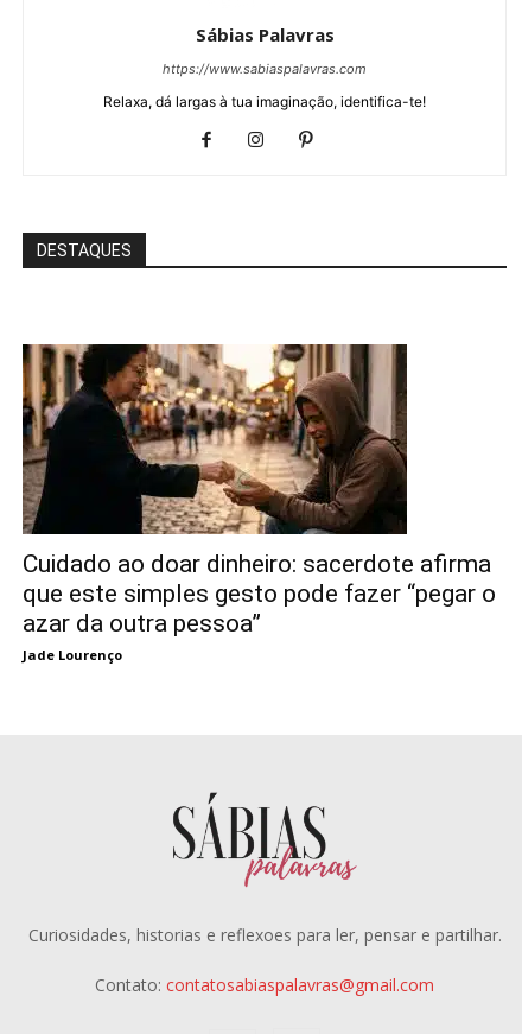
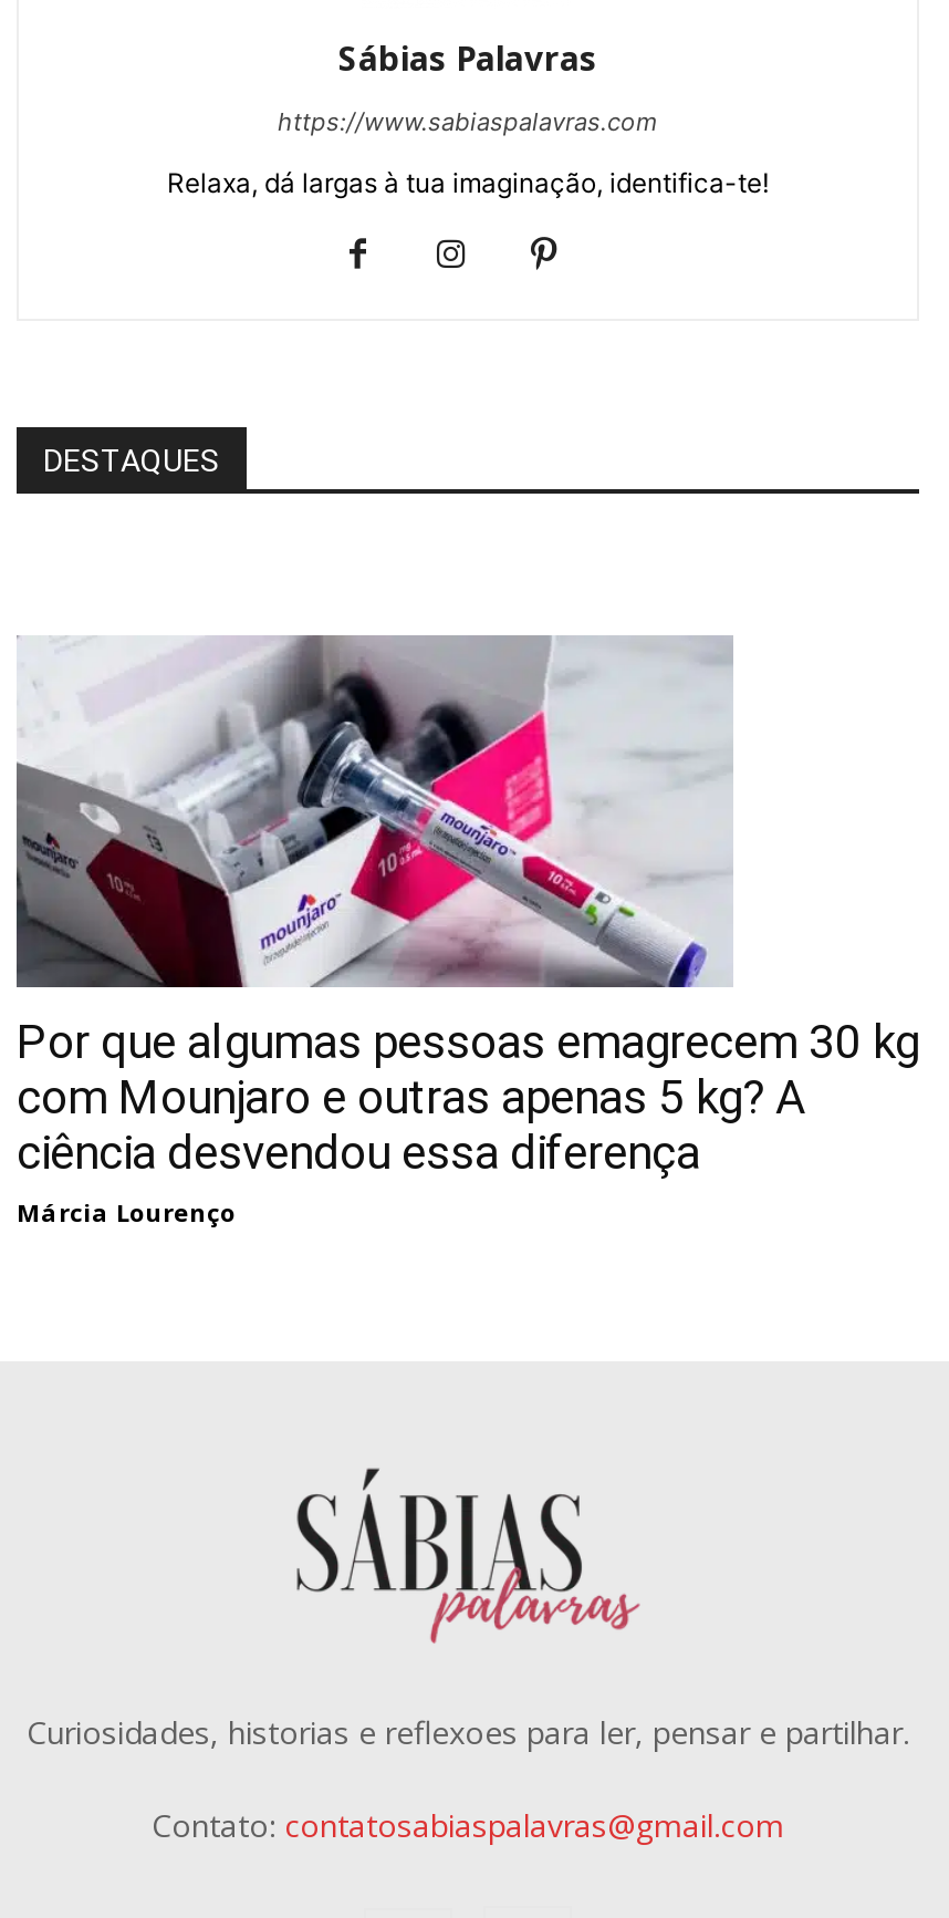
- [image]
- Cuidado ao doar dinheiro: sacerdote afirma
- que este simples gesto pode fazer “pegar o
- azar da outra pessoa”
- Jade Lourenço
+ [image]
+ Por que algumas pessoas emagrecem 30 kg
+ com Mounjaro e outras apenas 5 kg? A
+ ciência desvendou essa diferença
+ Márcia Lourenço
